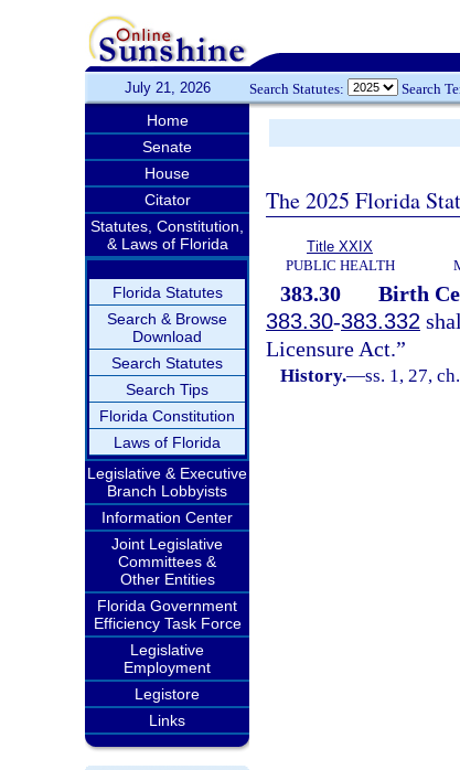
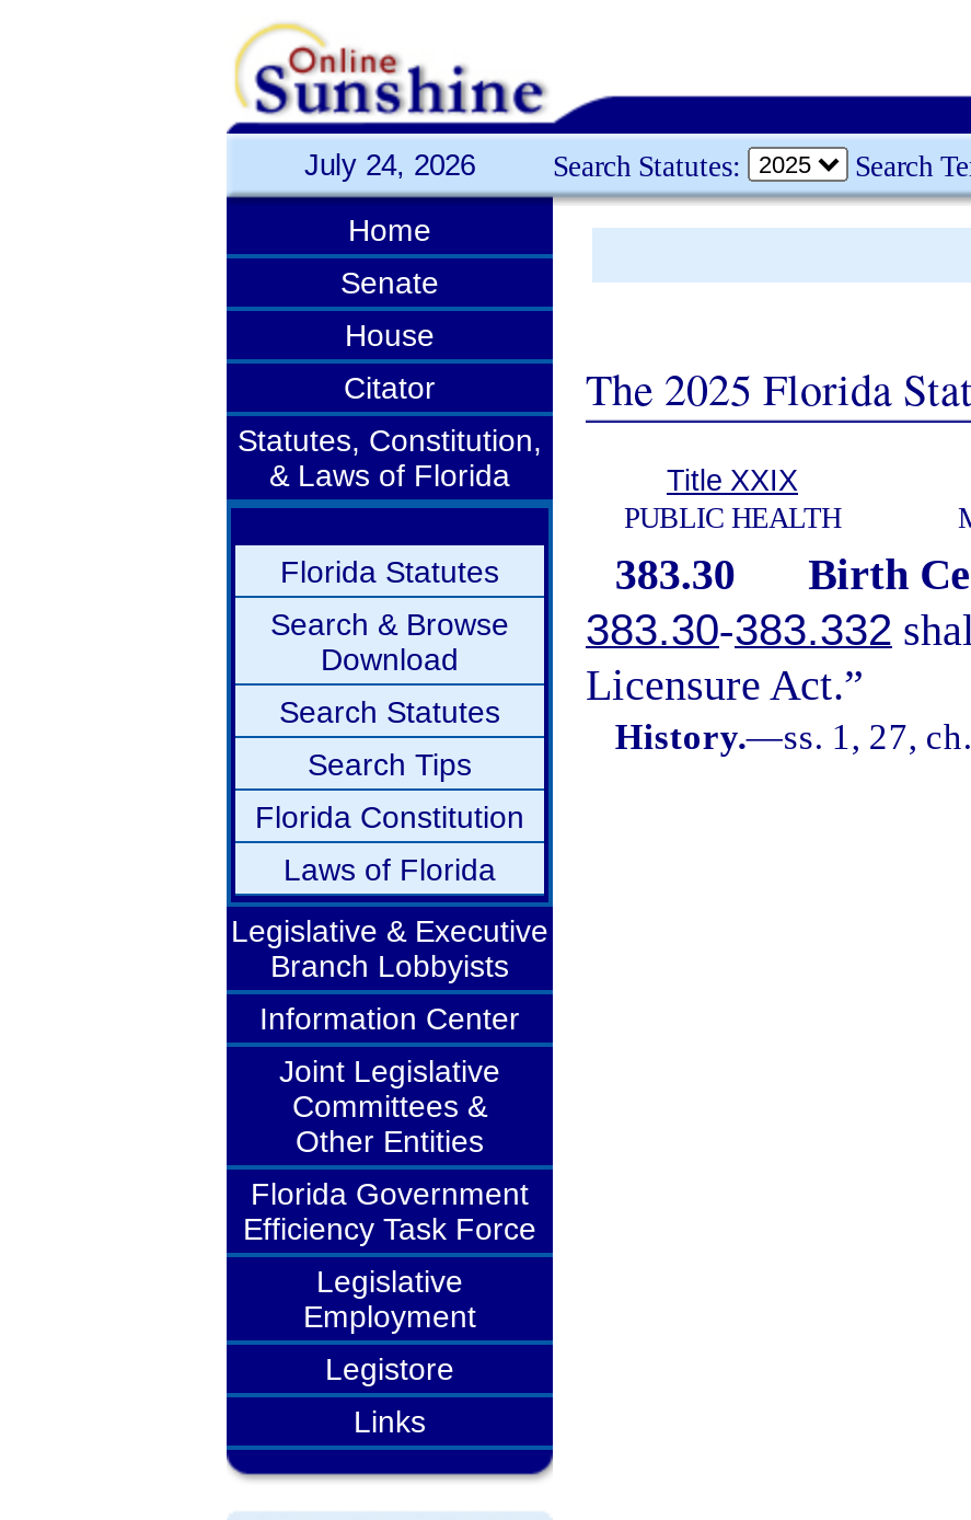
- July 21, 2026
+ July 24, 2026
